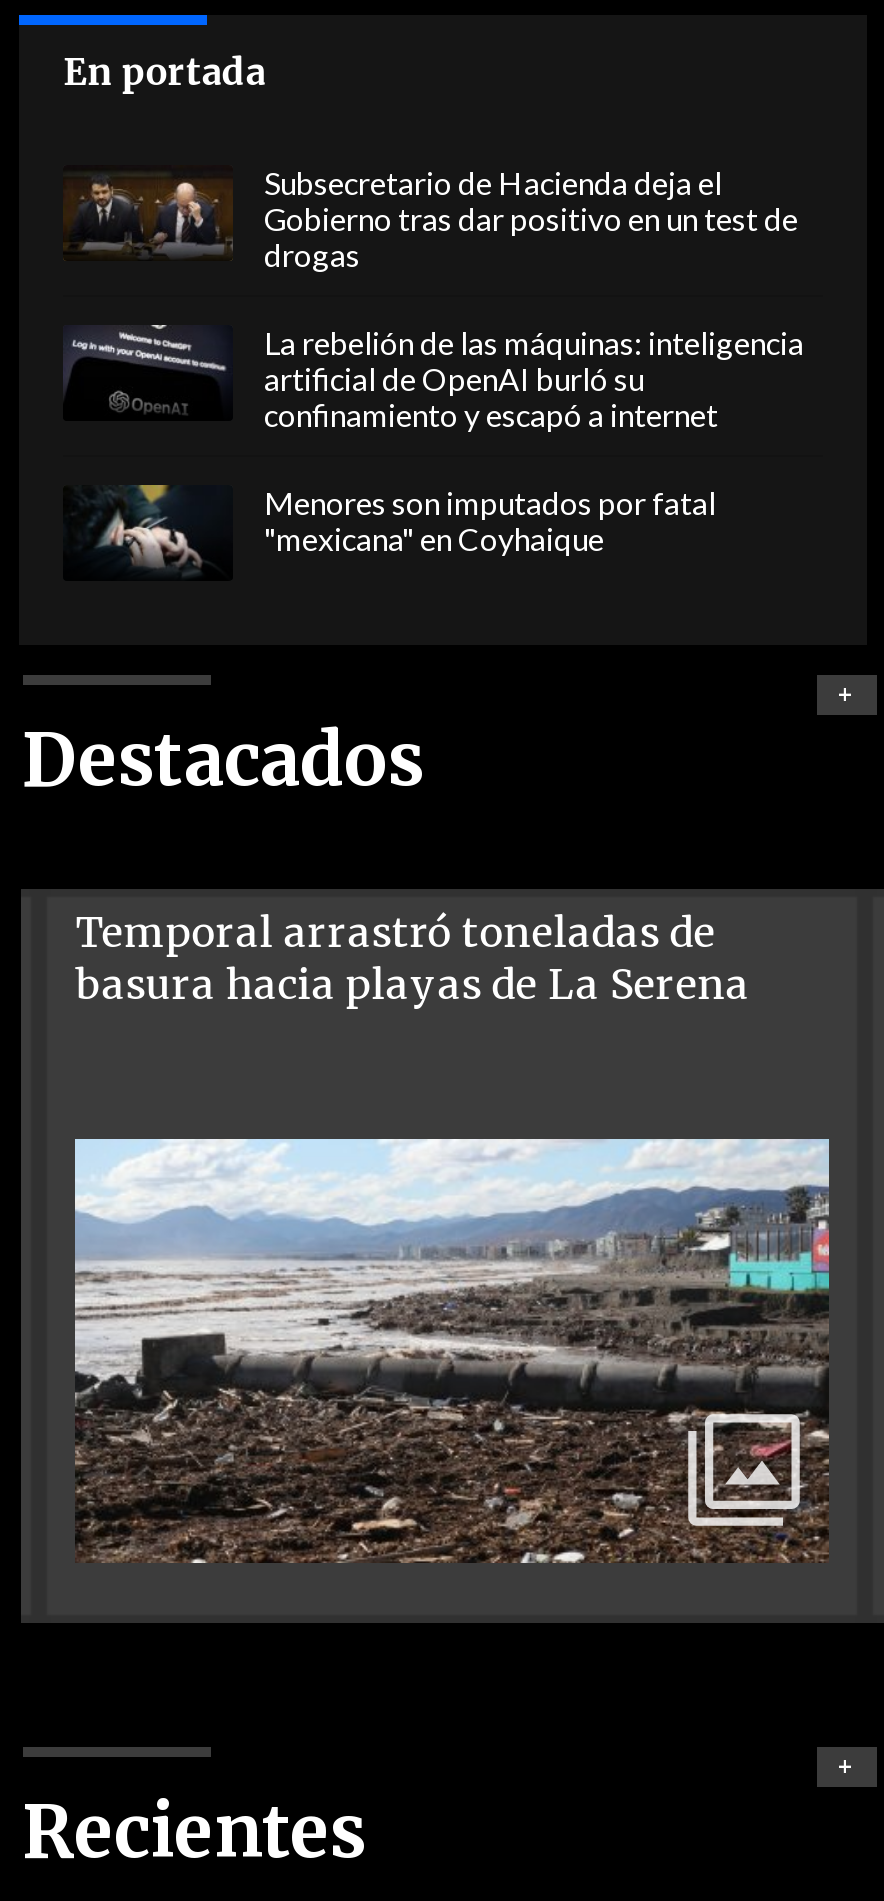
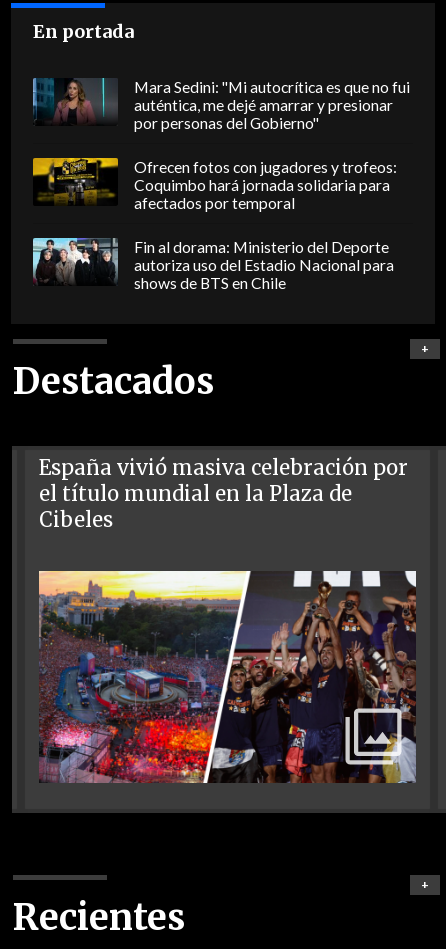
- [image]
- Subsecretario de Hacienda deja el
- Gobierno tras dar positivo en un test de
- drogas
+ [image]
+ Mara Sedini: "Mi autocrítica es que no fui
+ auténtica, me dejé amarrar y presionar
+ por personas del Gobierno"

- [image]
- La rebelión de las máquinas: inteligencia
- artificial de OpenAI burló su
- confinamiento y escapó a internet
+ [image]
+ Ofrecen fotos con jugadores y trofeos:
+ Coquimbo hará jornada solidaria para
+ afectados por temporal

- [image]
- Menores son imputados por fatal
- "mexicana" en Coyhaique
+ [image]
+ Fin al dorama: Ministerio del Deporte
+ autoriza uso del Estadio Nacional para
+ shows de BTS en Chile

- Temporal arrastró toneladas de
- basura hacia playas de La Serena
+ España vivió masiva celebración por
+ el título mundial en la Plaza de
+ Cibeles

- [image]
+ [image]
